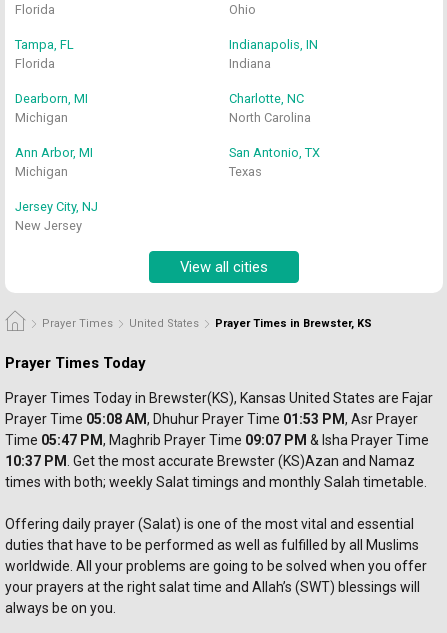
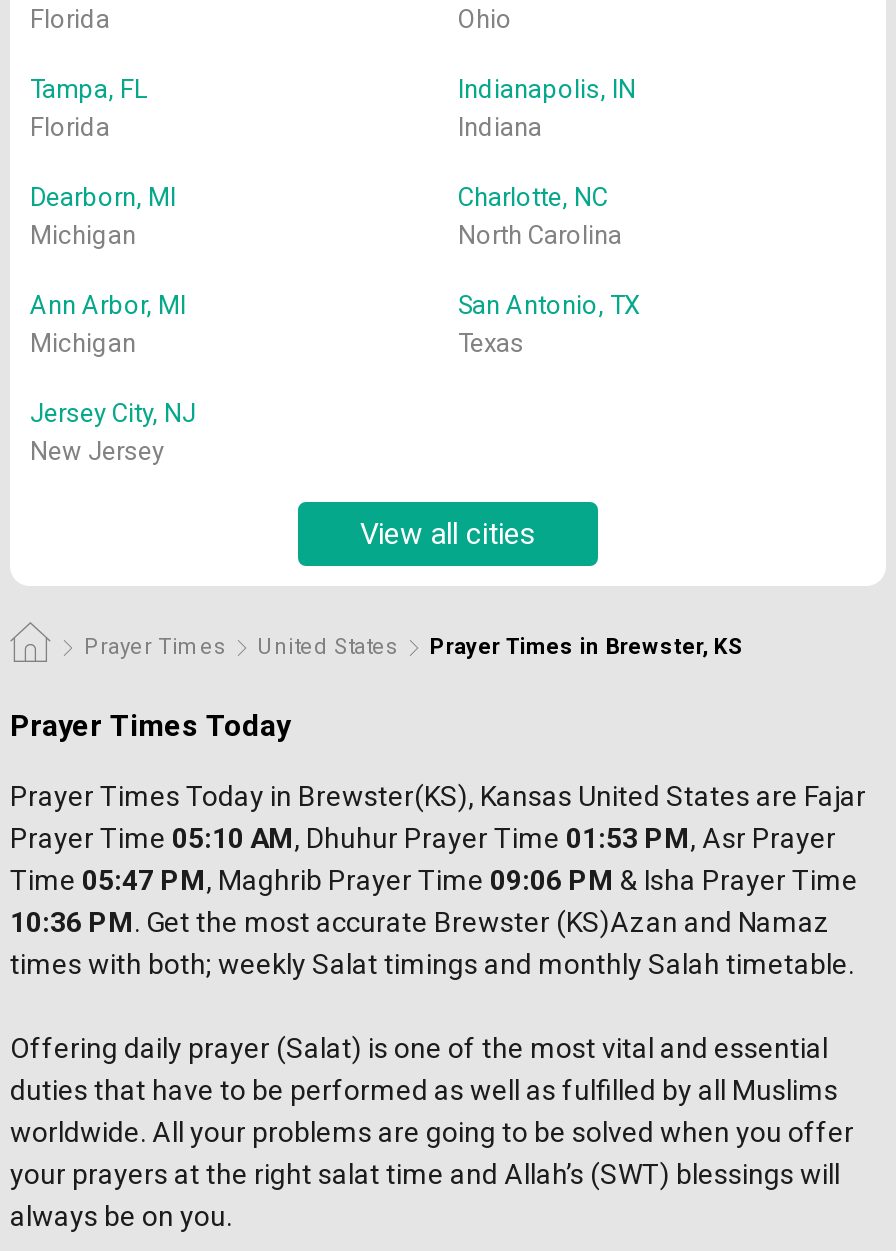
- Prayer Time 05:08 AM, Dhuhur Prayer Time 01:53 PM, Asr
+ Prayer Time 05:10 AM, Dhuhur Prayer Time 01:53 PM, Asr

- Time 05:47 PM, Maghrib Prayer Time 09:07 PM
+ Time 05:47 PM, Maghrib Prayer Time 09:06 PM

- 10:37 PM. Get the most accurate Brewster (KS)Azan and Namaz
+ 10:36 PM. Get the most accurate Brewster (KS)Azan and Namaz
